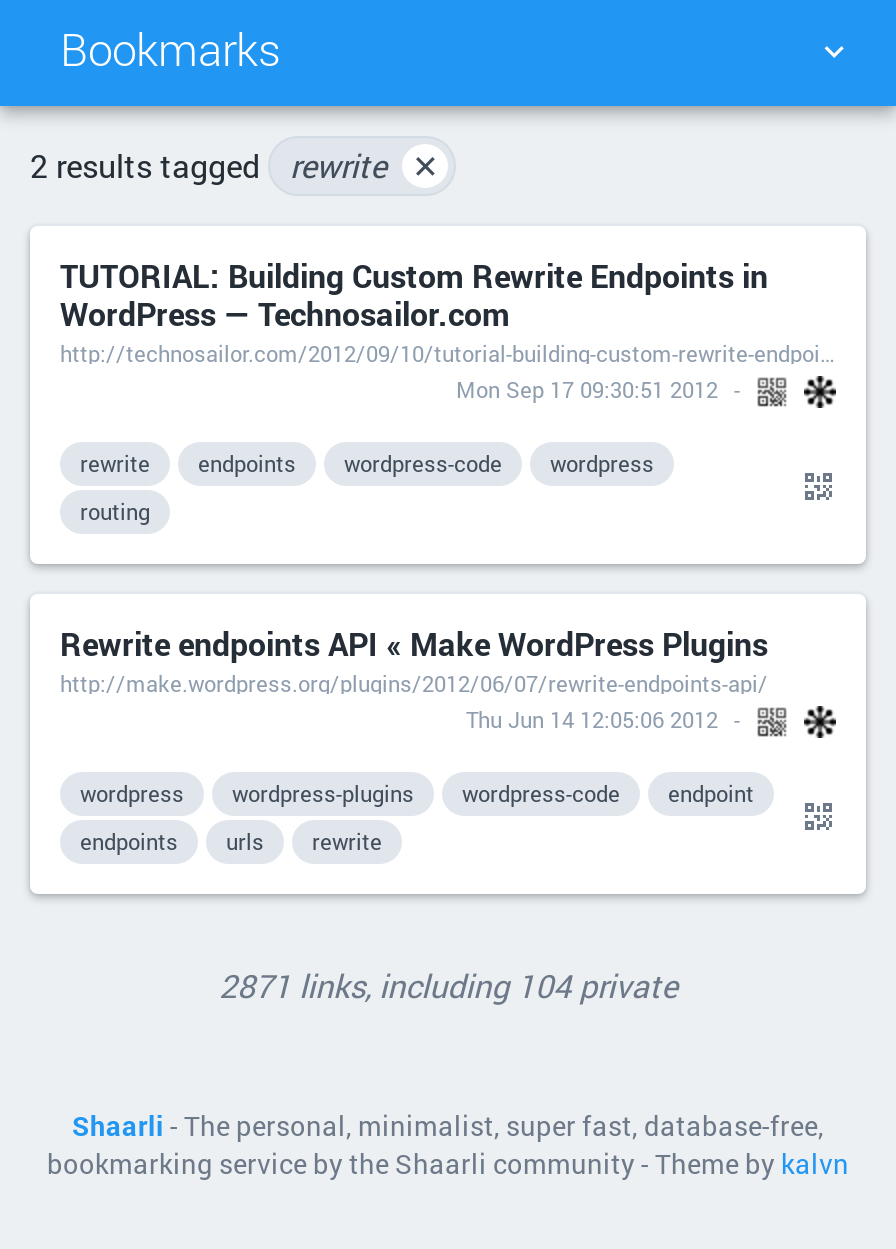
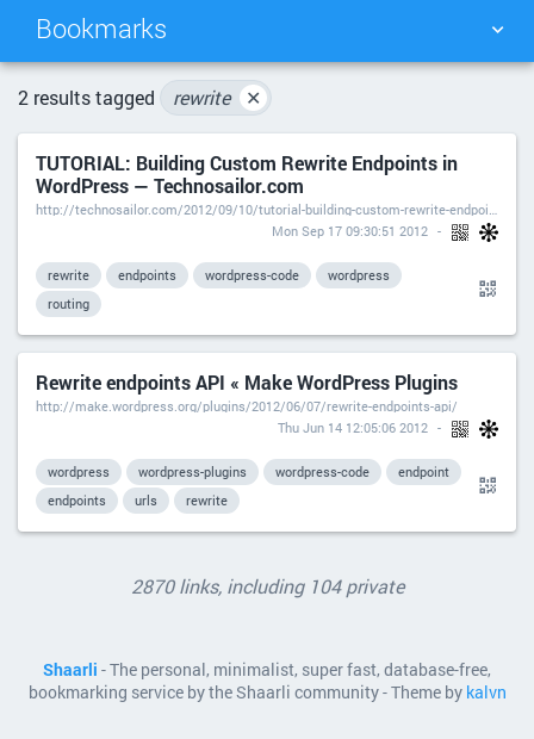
- 2871 links, including 104 private
+ 2870 links, including 104 private
